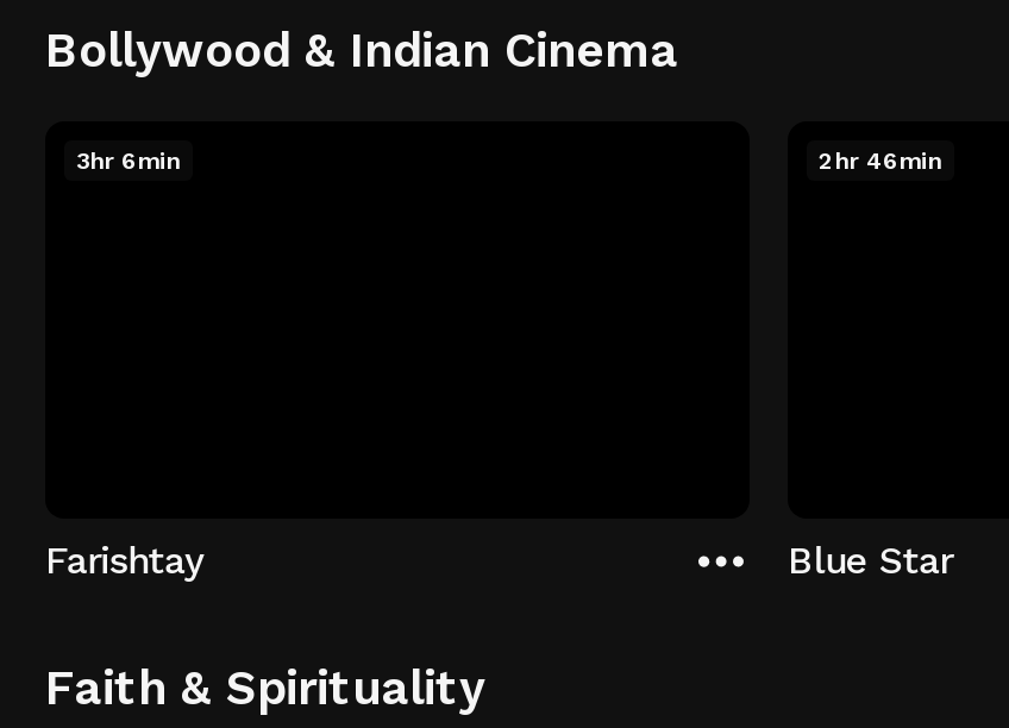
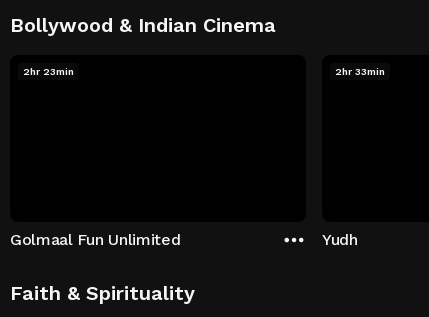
- 3hr 6min
+ 2hr 23min

- 2hr 46min
+ 2hr 33min

- Farishtay
+ Golmaal Fun Unlimited

- Blue Star
+ Yudh
